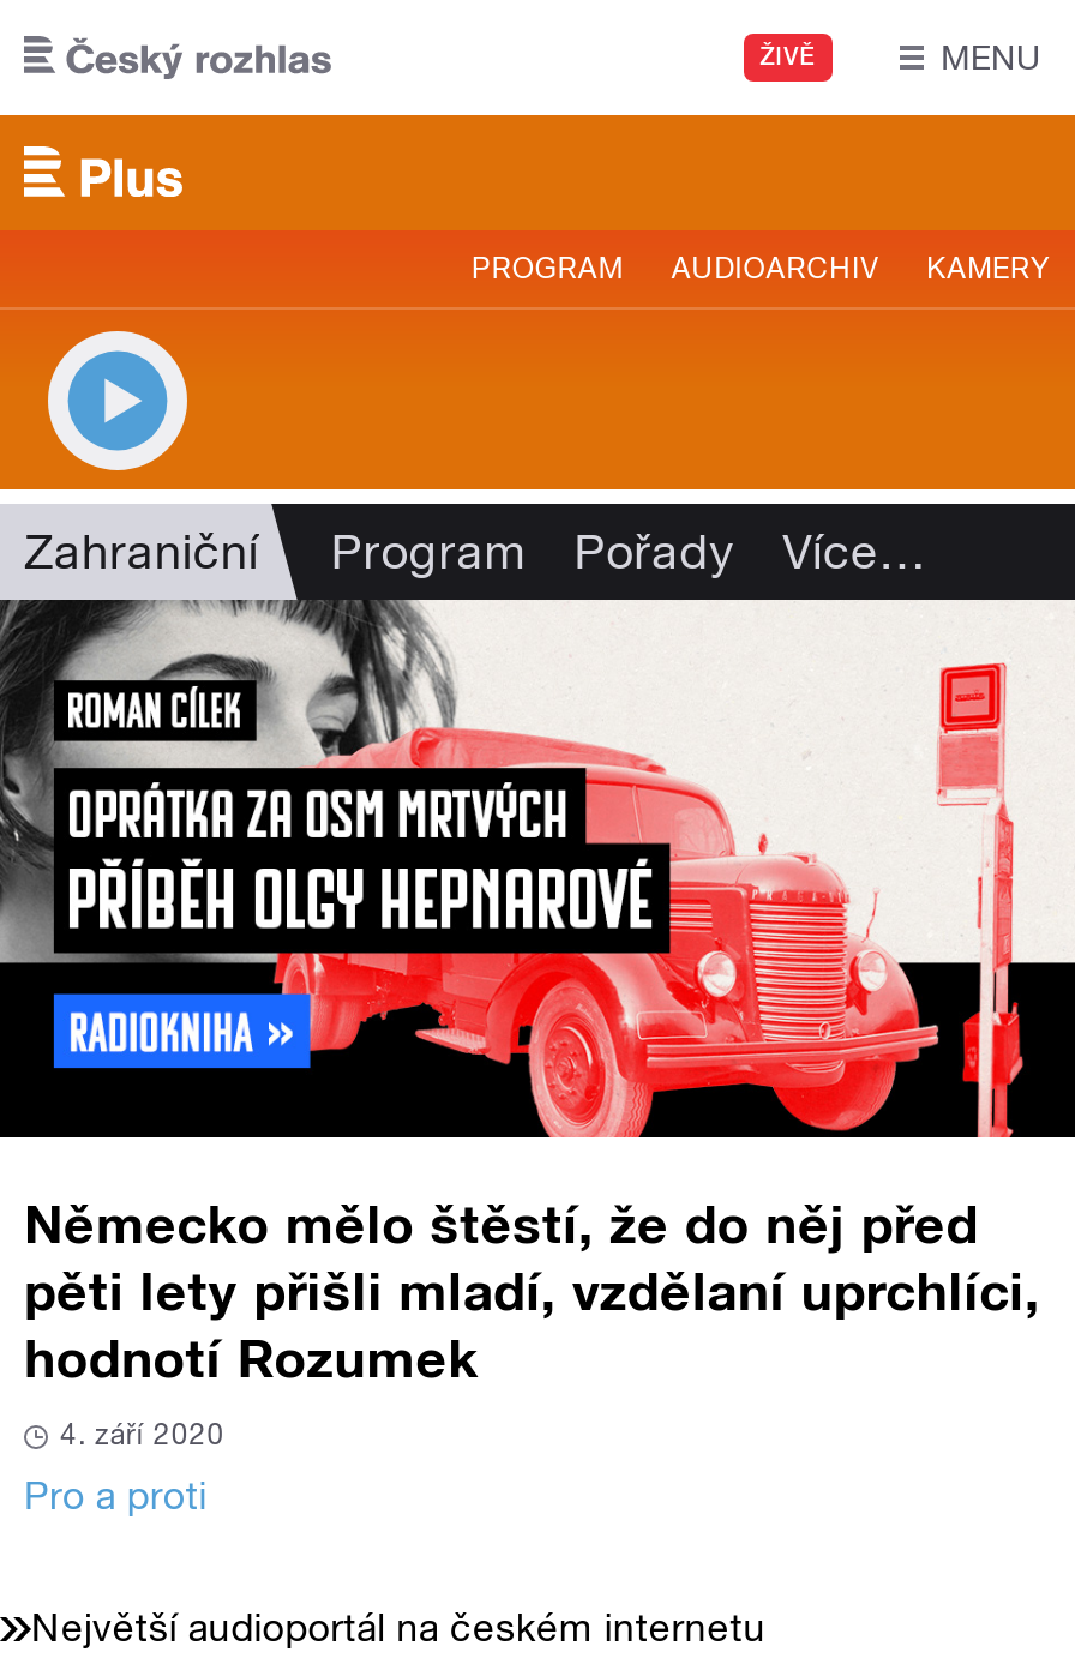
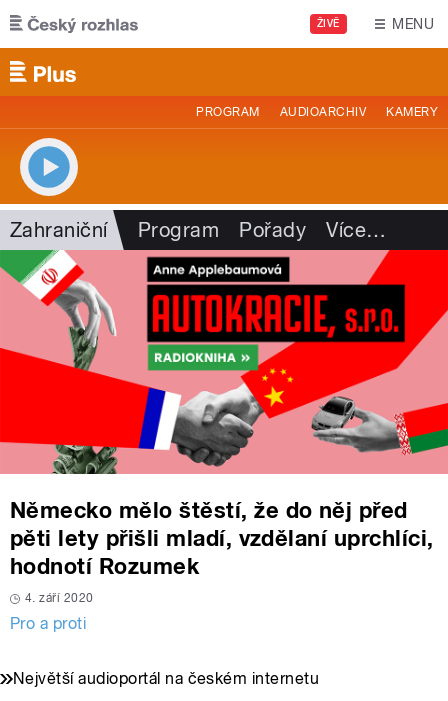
- [image]
+ [image]
